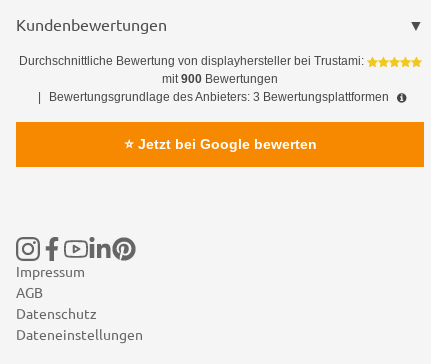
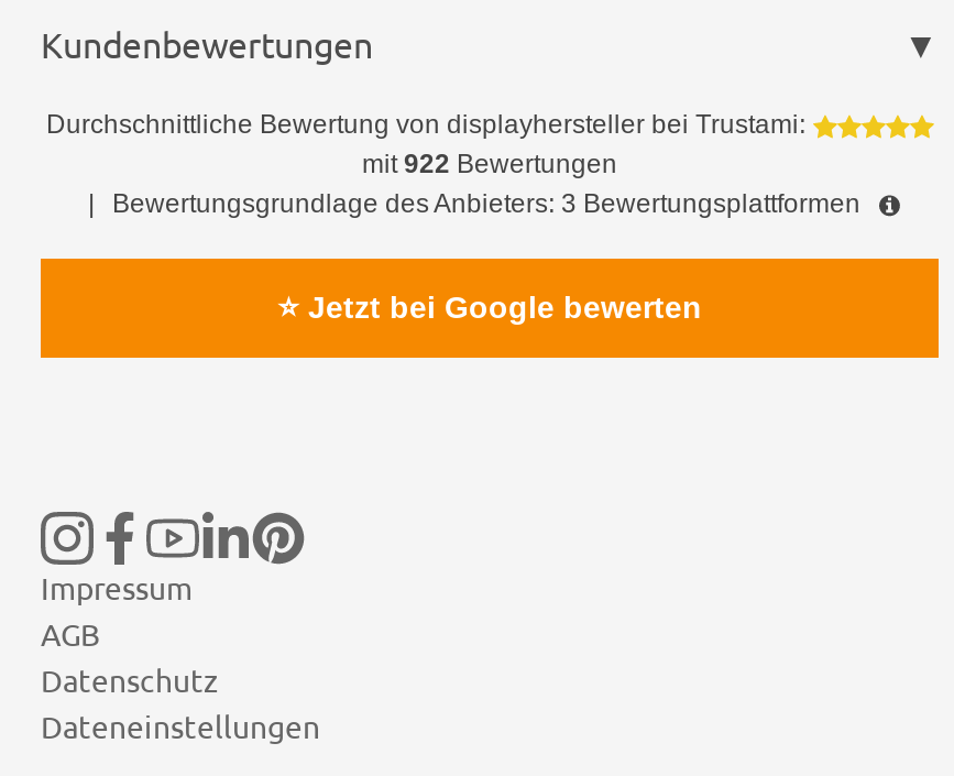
- mit 900 Bewertungen
+ mit 922 Bewertungen
